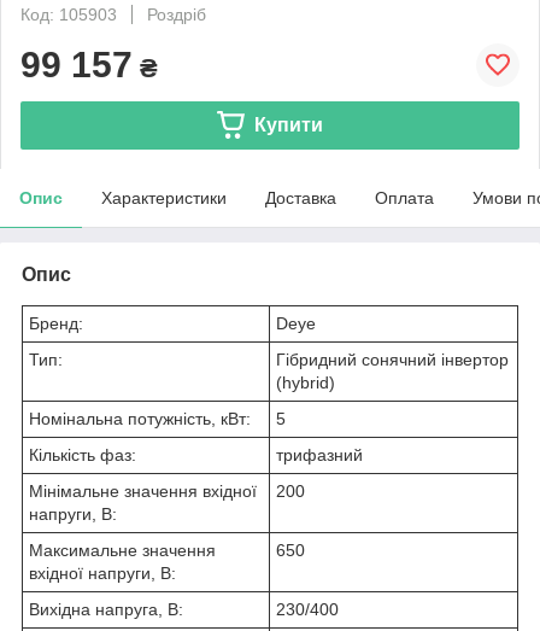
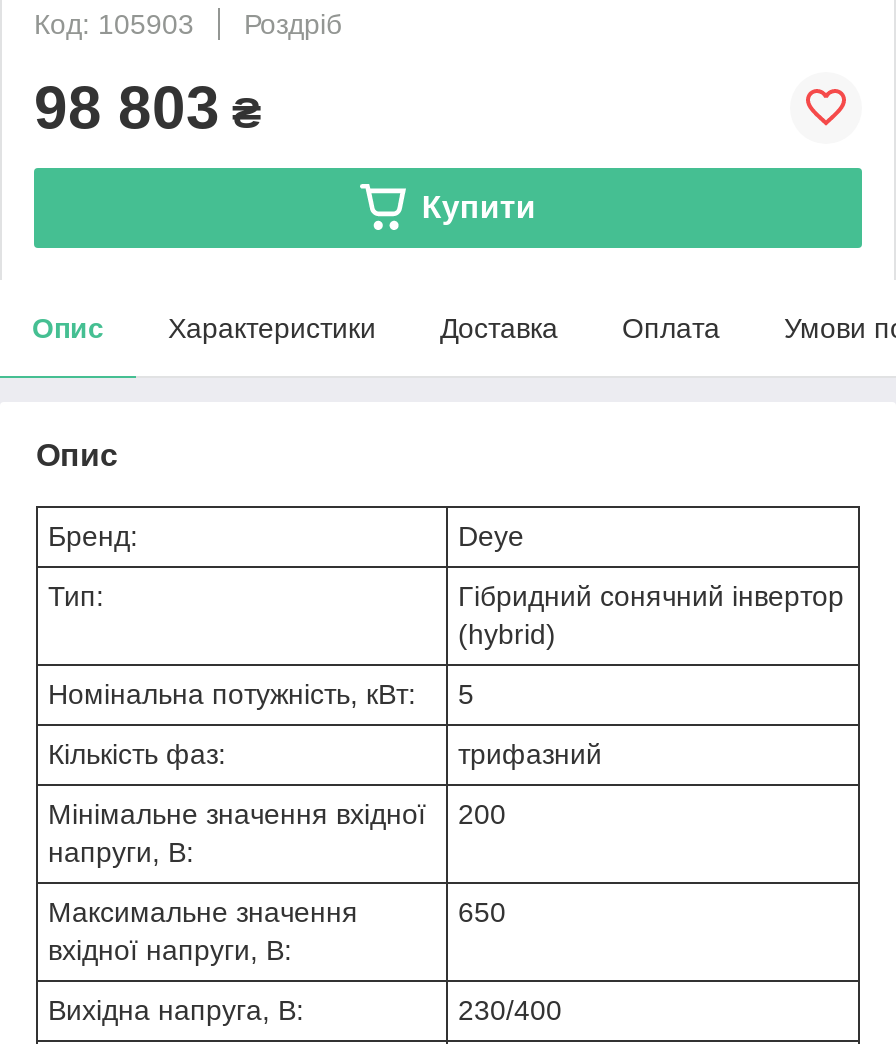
- 99 157 ₴
+ 98 803 ₴
